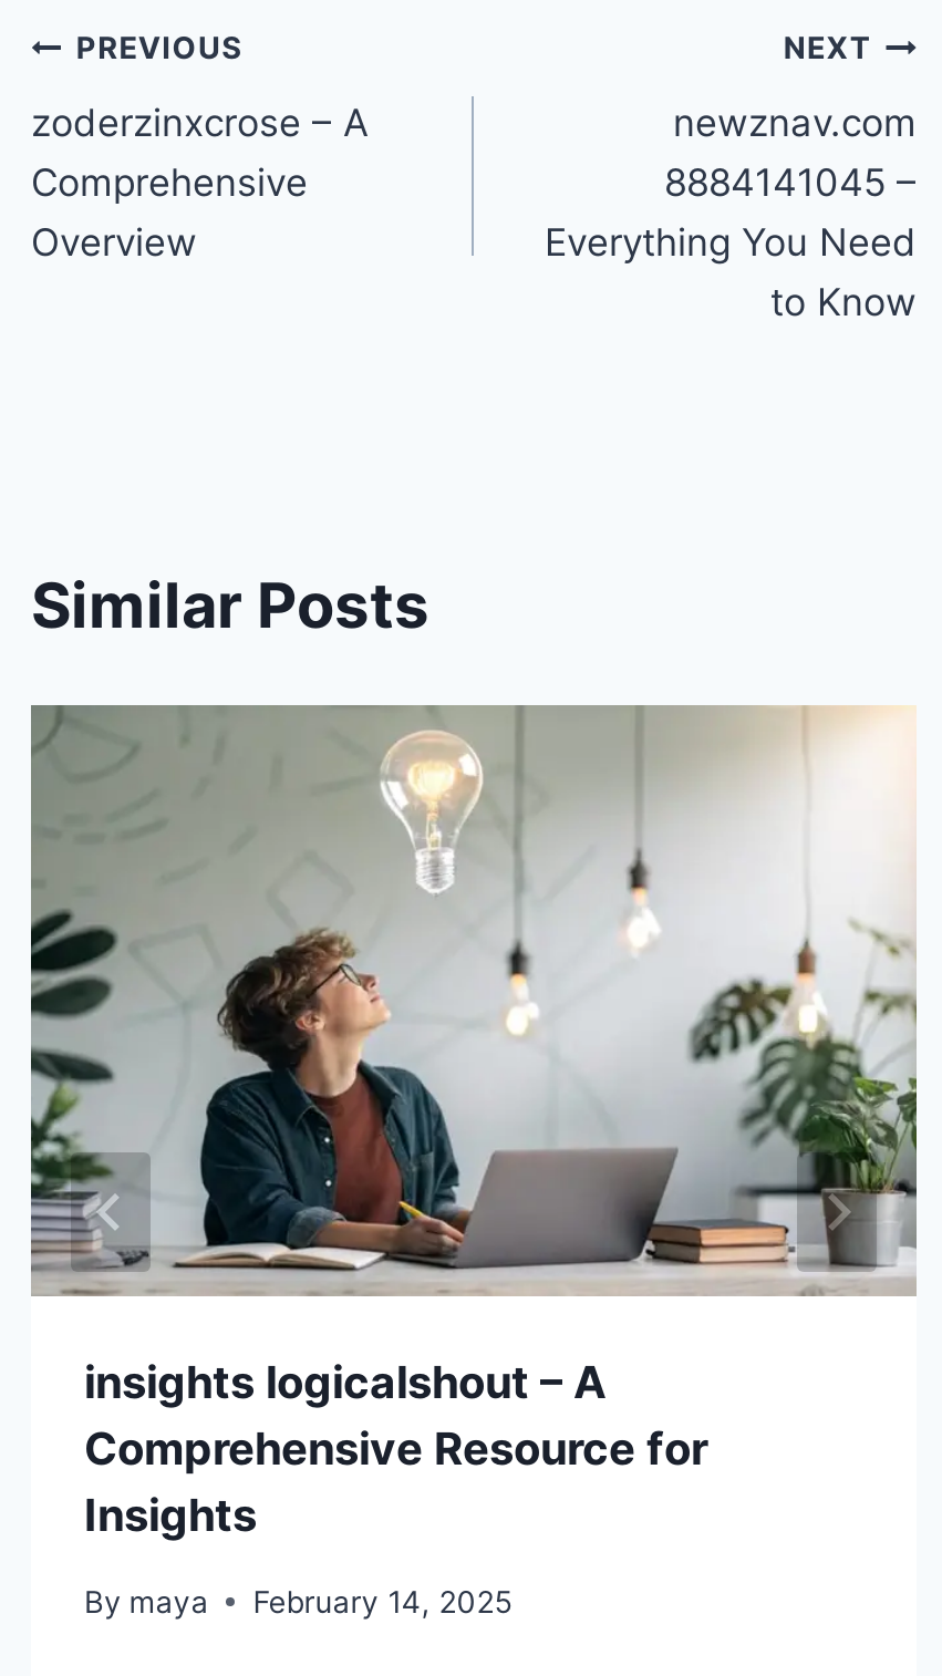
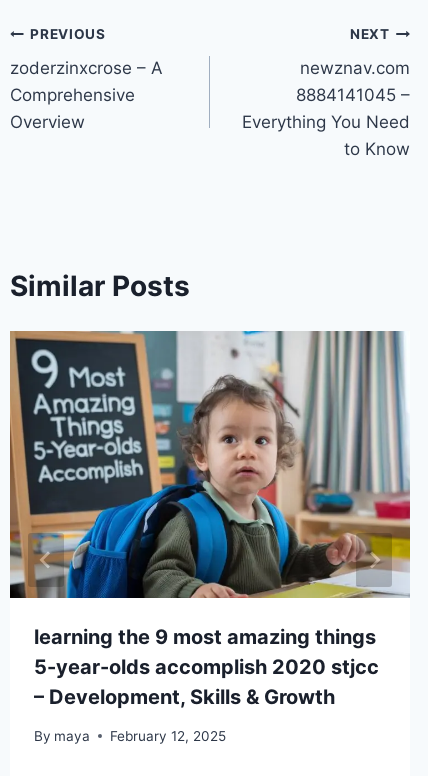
- [image]
- insights logicalshout – A
- Comprehensive Resource for
- Insights
+ [image]
+ learning the 9 most amazing things
+ 5-year-olds accomplish 2020 stjcc
+ – Development, Skills & Growth

- By maya February 14, 2025
+ By maya February 12, 2025
